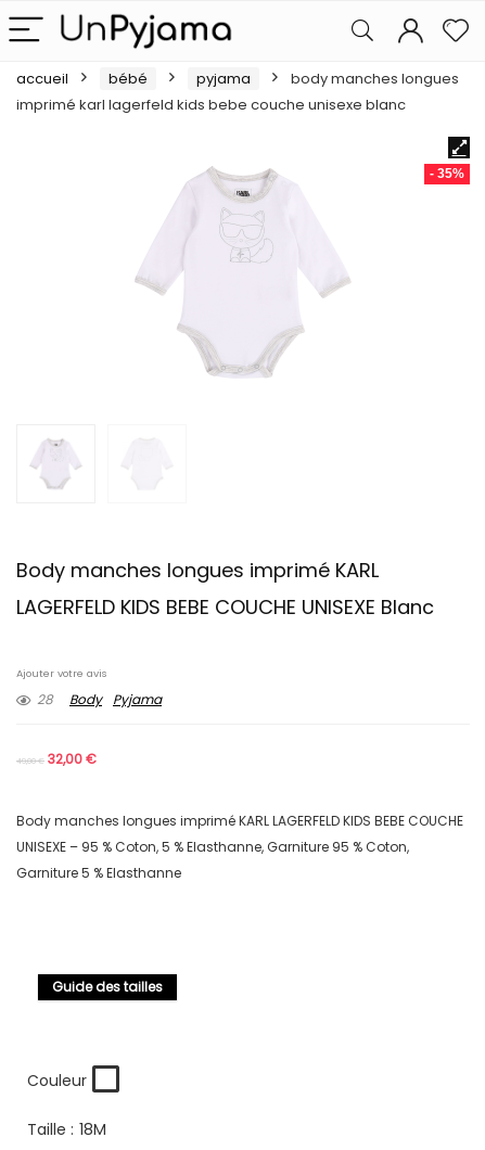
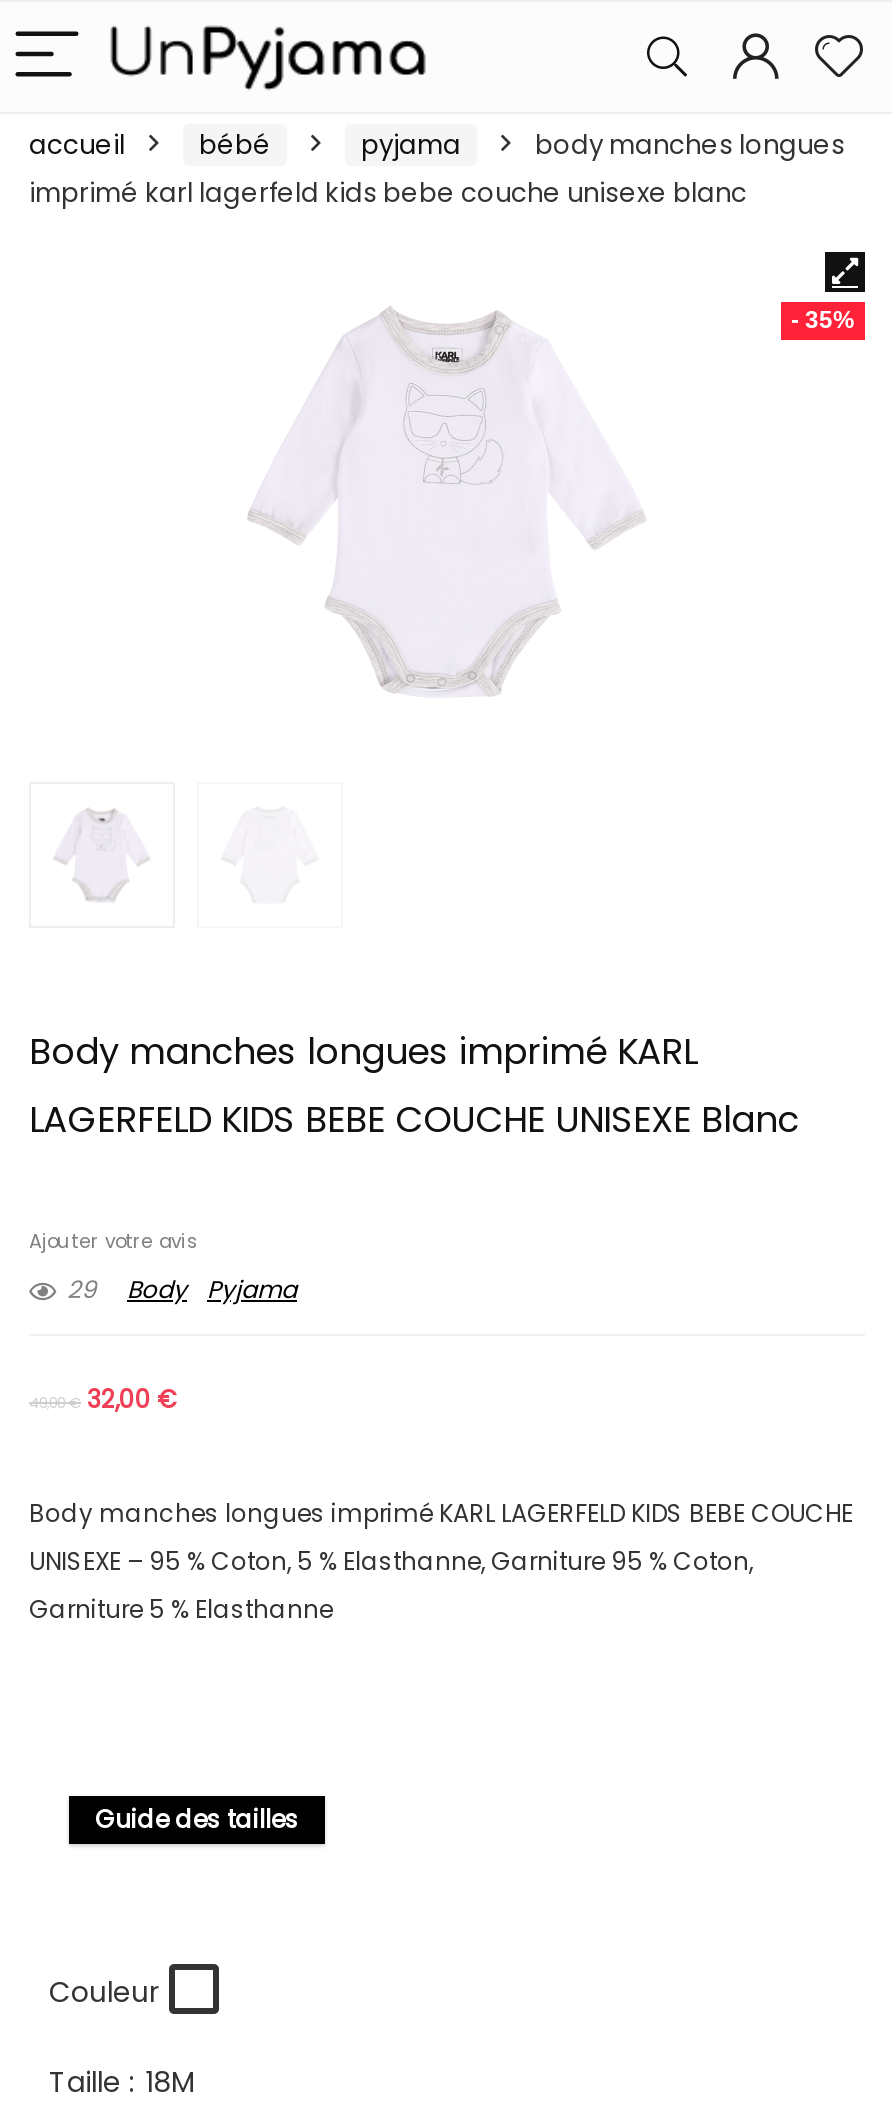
- 28 Body Pyjama
+ 29 Body Pyjama
